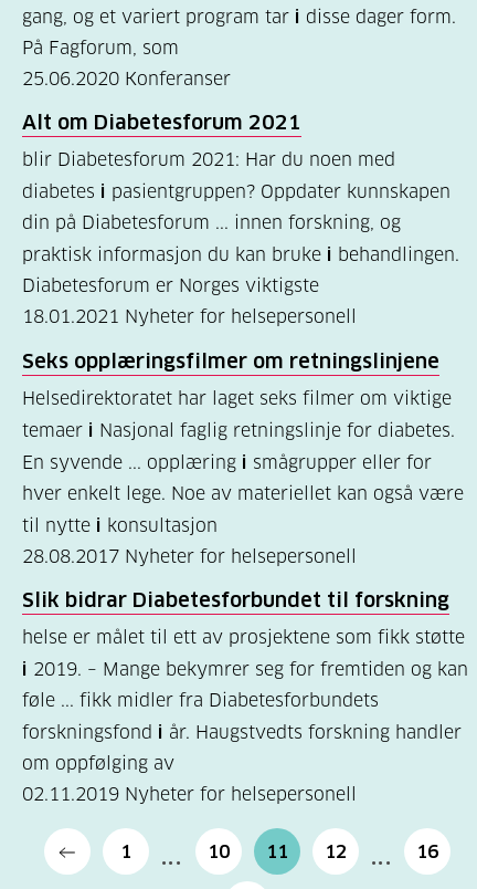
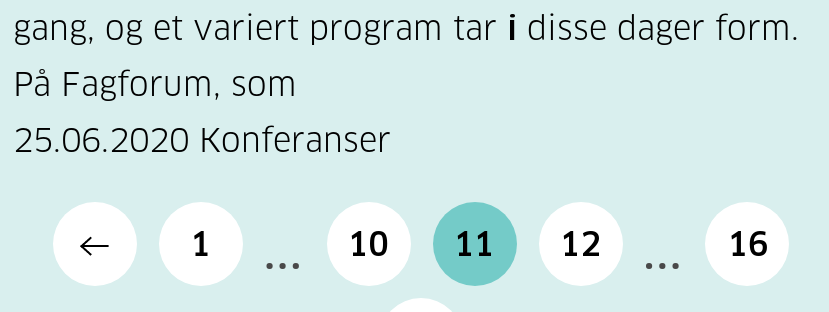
- Alt om Diabetesforum 2021
- blir Diabetesforum 2021: Har du noen med
- diabetes i pasientgruppen? Oppdater kunnskapen
- din på Diabetesforum ... innen forskning, og
- praktisk informasjon du kan bruke i behandlingen.
- Diabetesforum er Norges viktigste
- 18.01.2021 Nyheter for helsepersonell
- Seks opplæringsfilmer om retningslinjene
- Helsedirektoratet har laget seks filmer om viktige
- temaer i Nasjonal faglig retningslinje for diabetes.
- En syvende ... opplæring i smågrupper eller for
- hver enkelt lege. Noe av materiellet kan også være
- til nytte i konsultasjon
- 28.08.2017 Nyheter for helsepersonell
- Slik bidrar Diabetesforbundet til forskning
- helse er målet til ett av prosjektene som fikk støtte
- i 2019. – Mange bekymrer seg for fremtiden og kan
- føle ... fikk midler fra Diabetesforbundets
- forskningsfond i år. Haugstvedts forskning handler
- om oppfølging av
- 02.11.2019 Nyheter for helsepersonell
